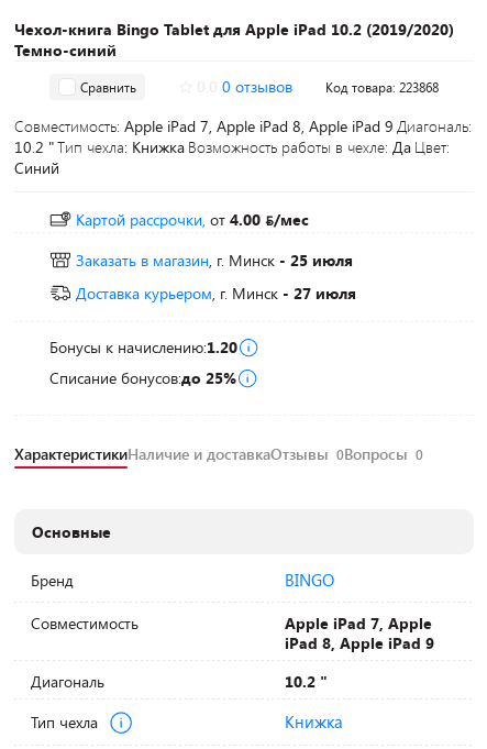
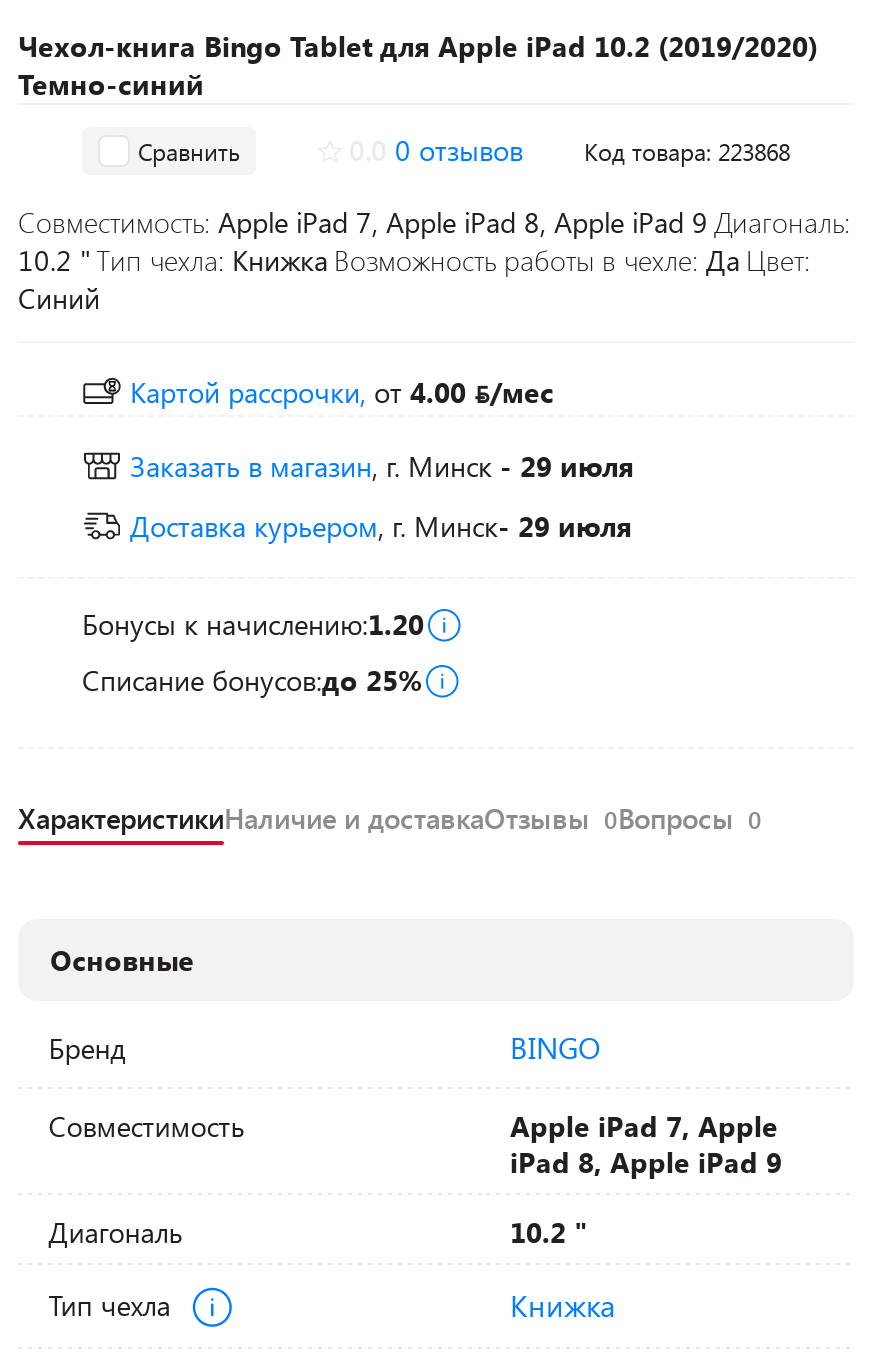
- Заказать в магазин, г. Минск - 25 июля
+ Заказать в магазин, г. Минск - 29 июля

- Доставка курьером, г. Минск- 27 июля
+ Доставка курьером, г. Минск- 29 июля
